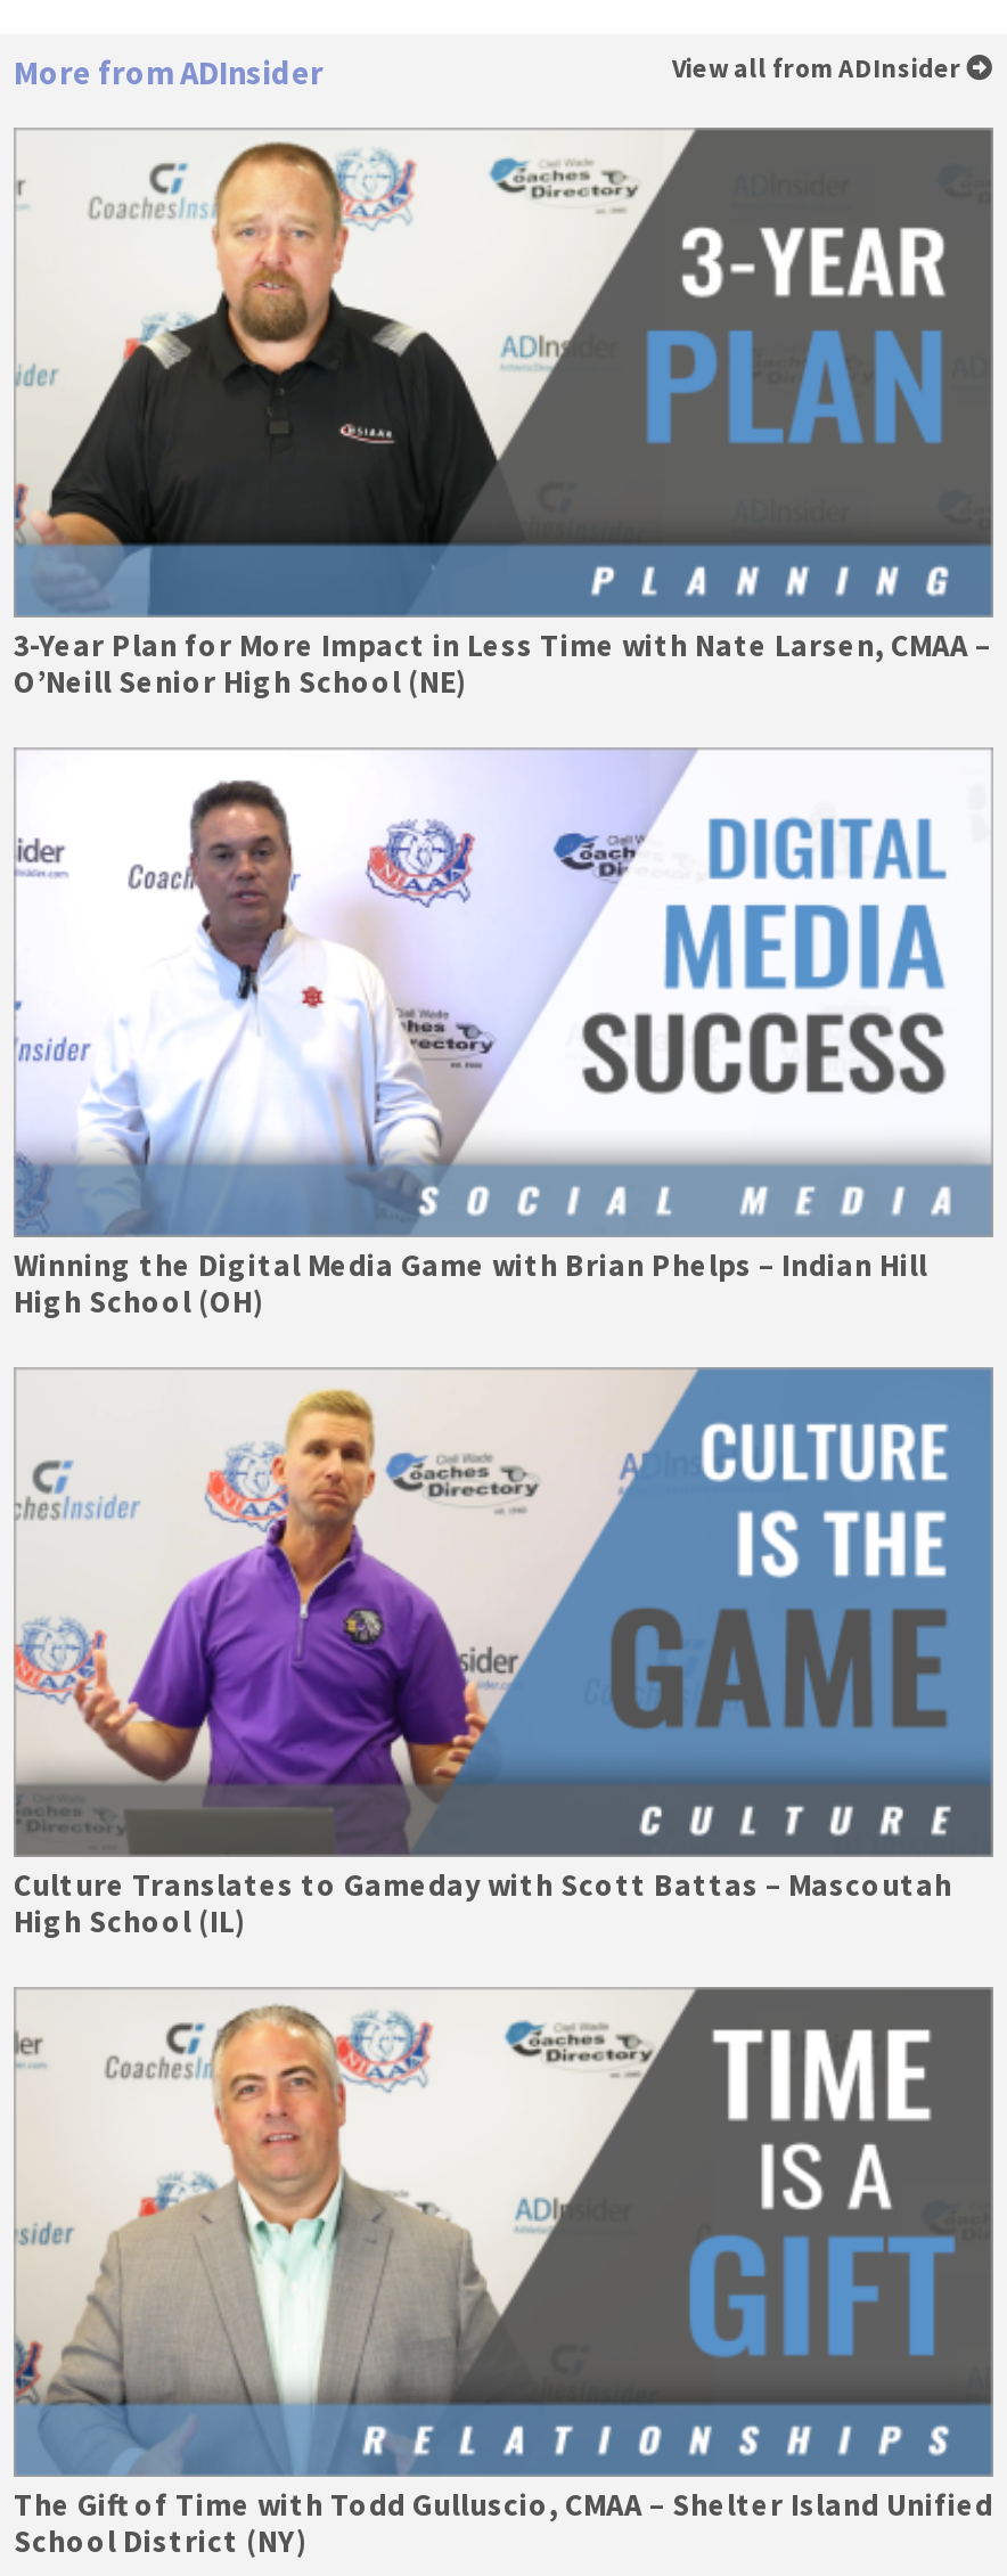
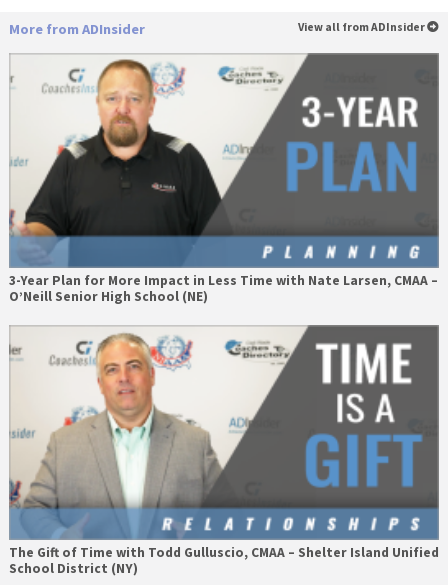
- [image]
- Winning the Digital Media Game with Brian Phelps – Indian Hill
- High School (OH)

- [image]
- Culture Translates to Gameday with Scott Battas – Mascoutah
- High School (IL)
